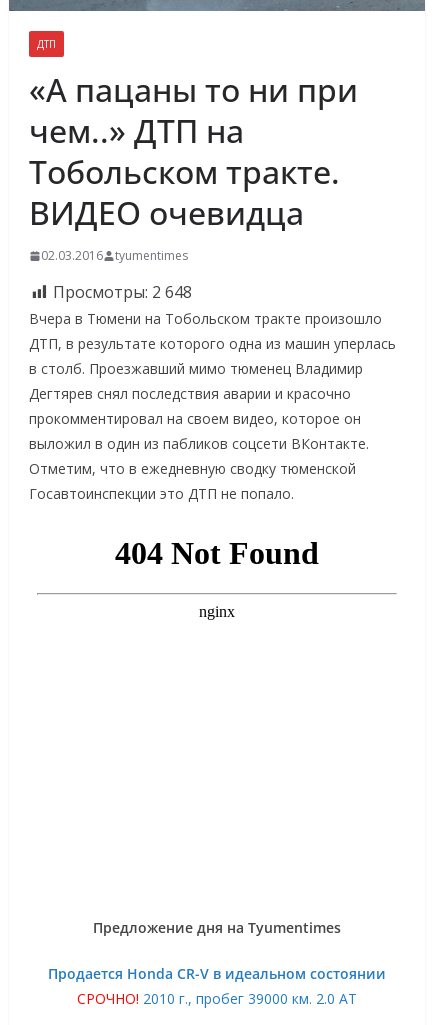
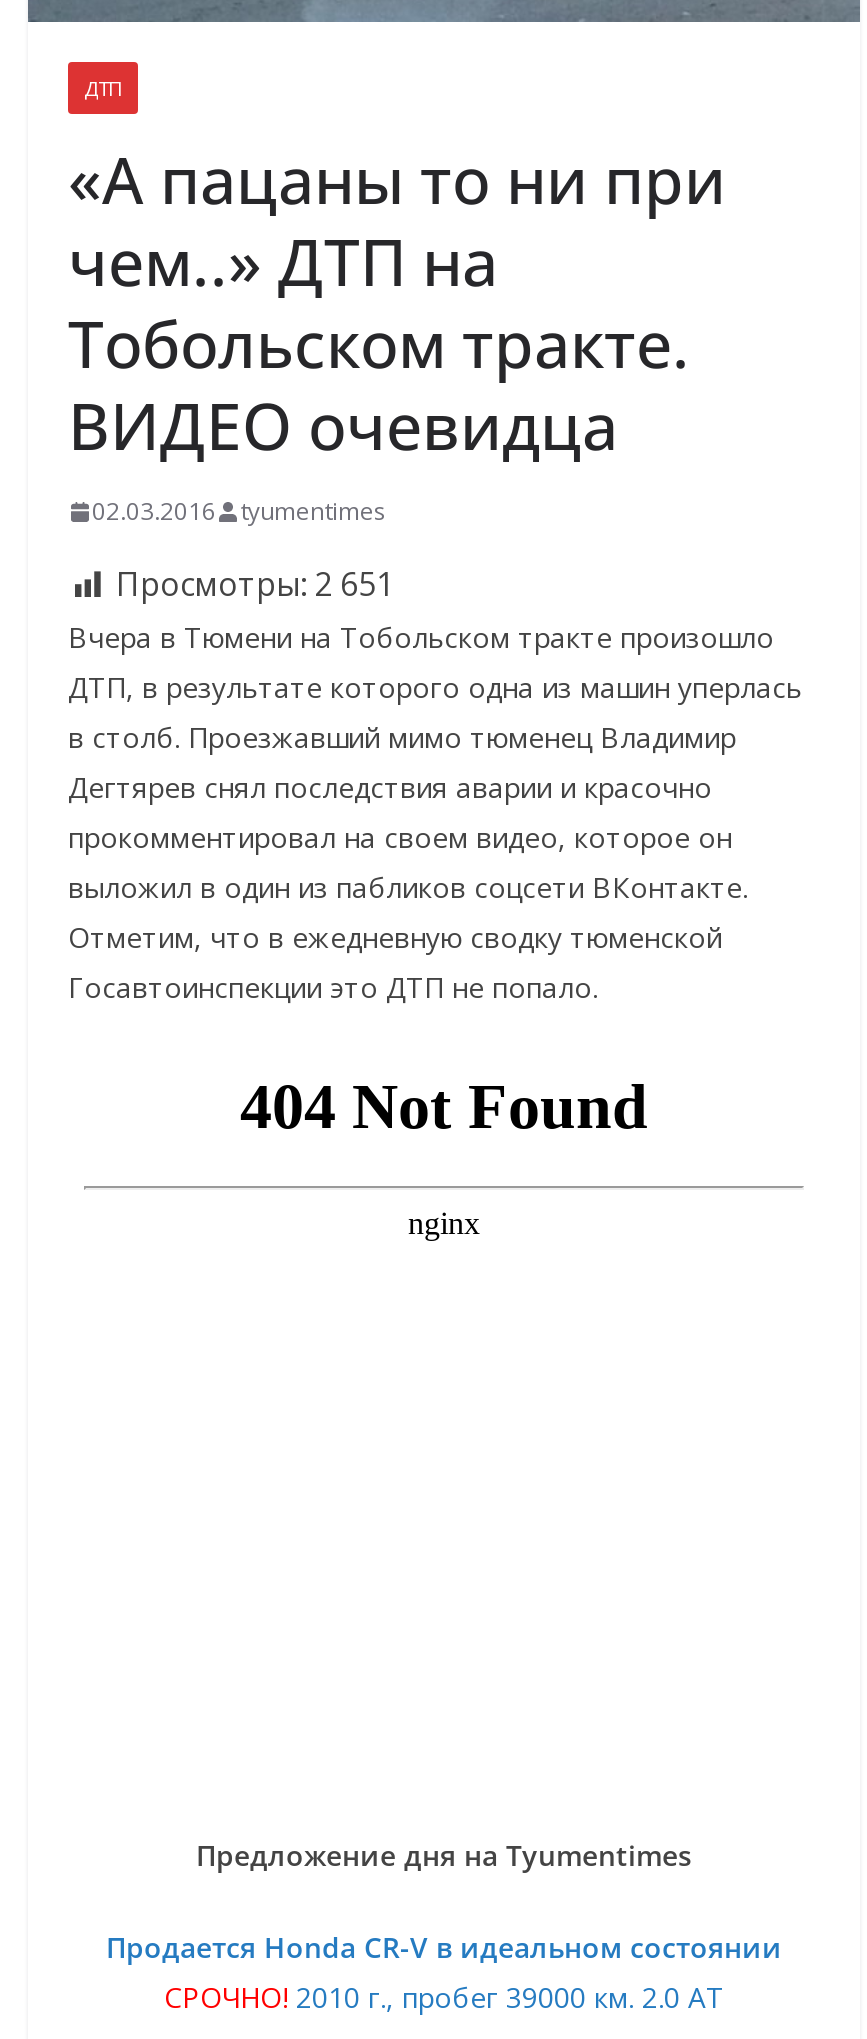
- Просмотры: 2 648
+ Просмотры: 2 651
